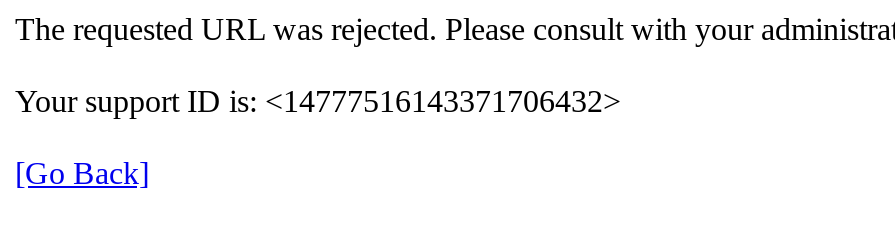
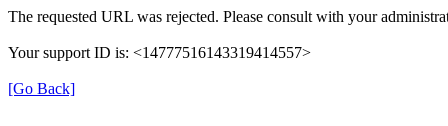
- Your support ID is: <14777516143371706432>
+ Your support ID is: <14777516143319414557>
